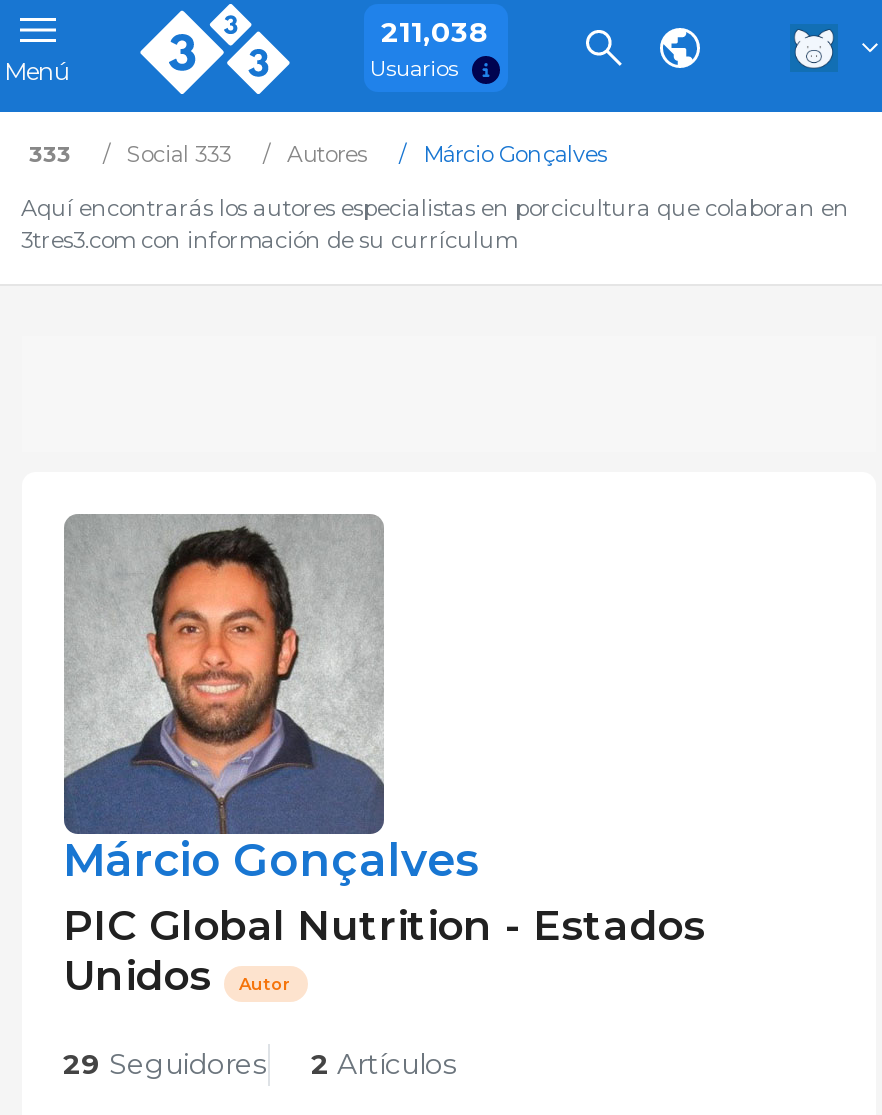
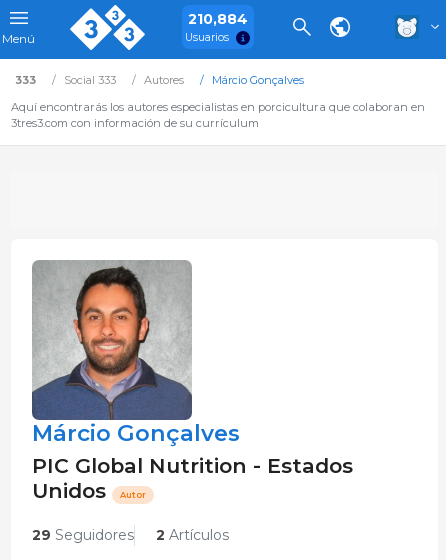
- 211,038
+ 210,884
